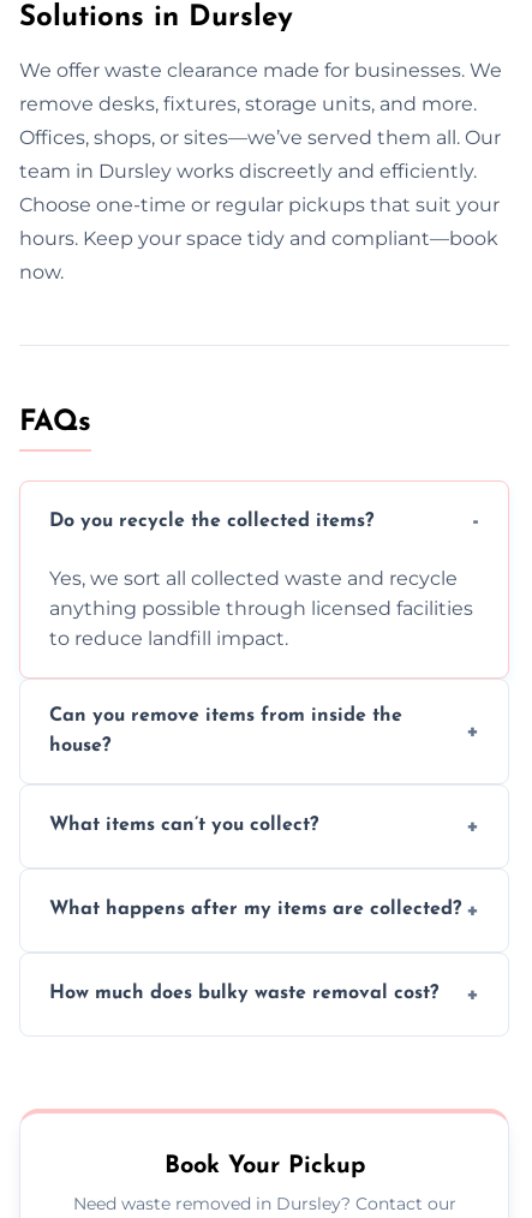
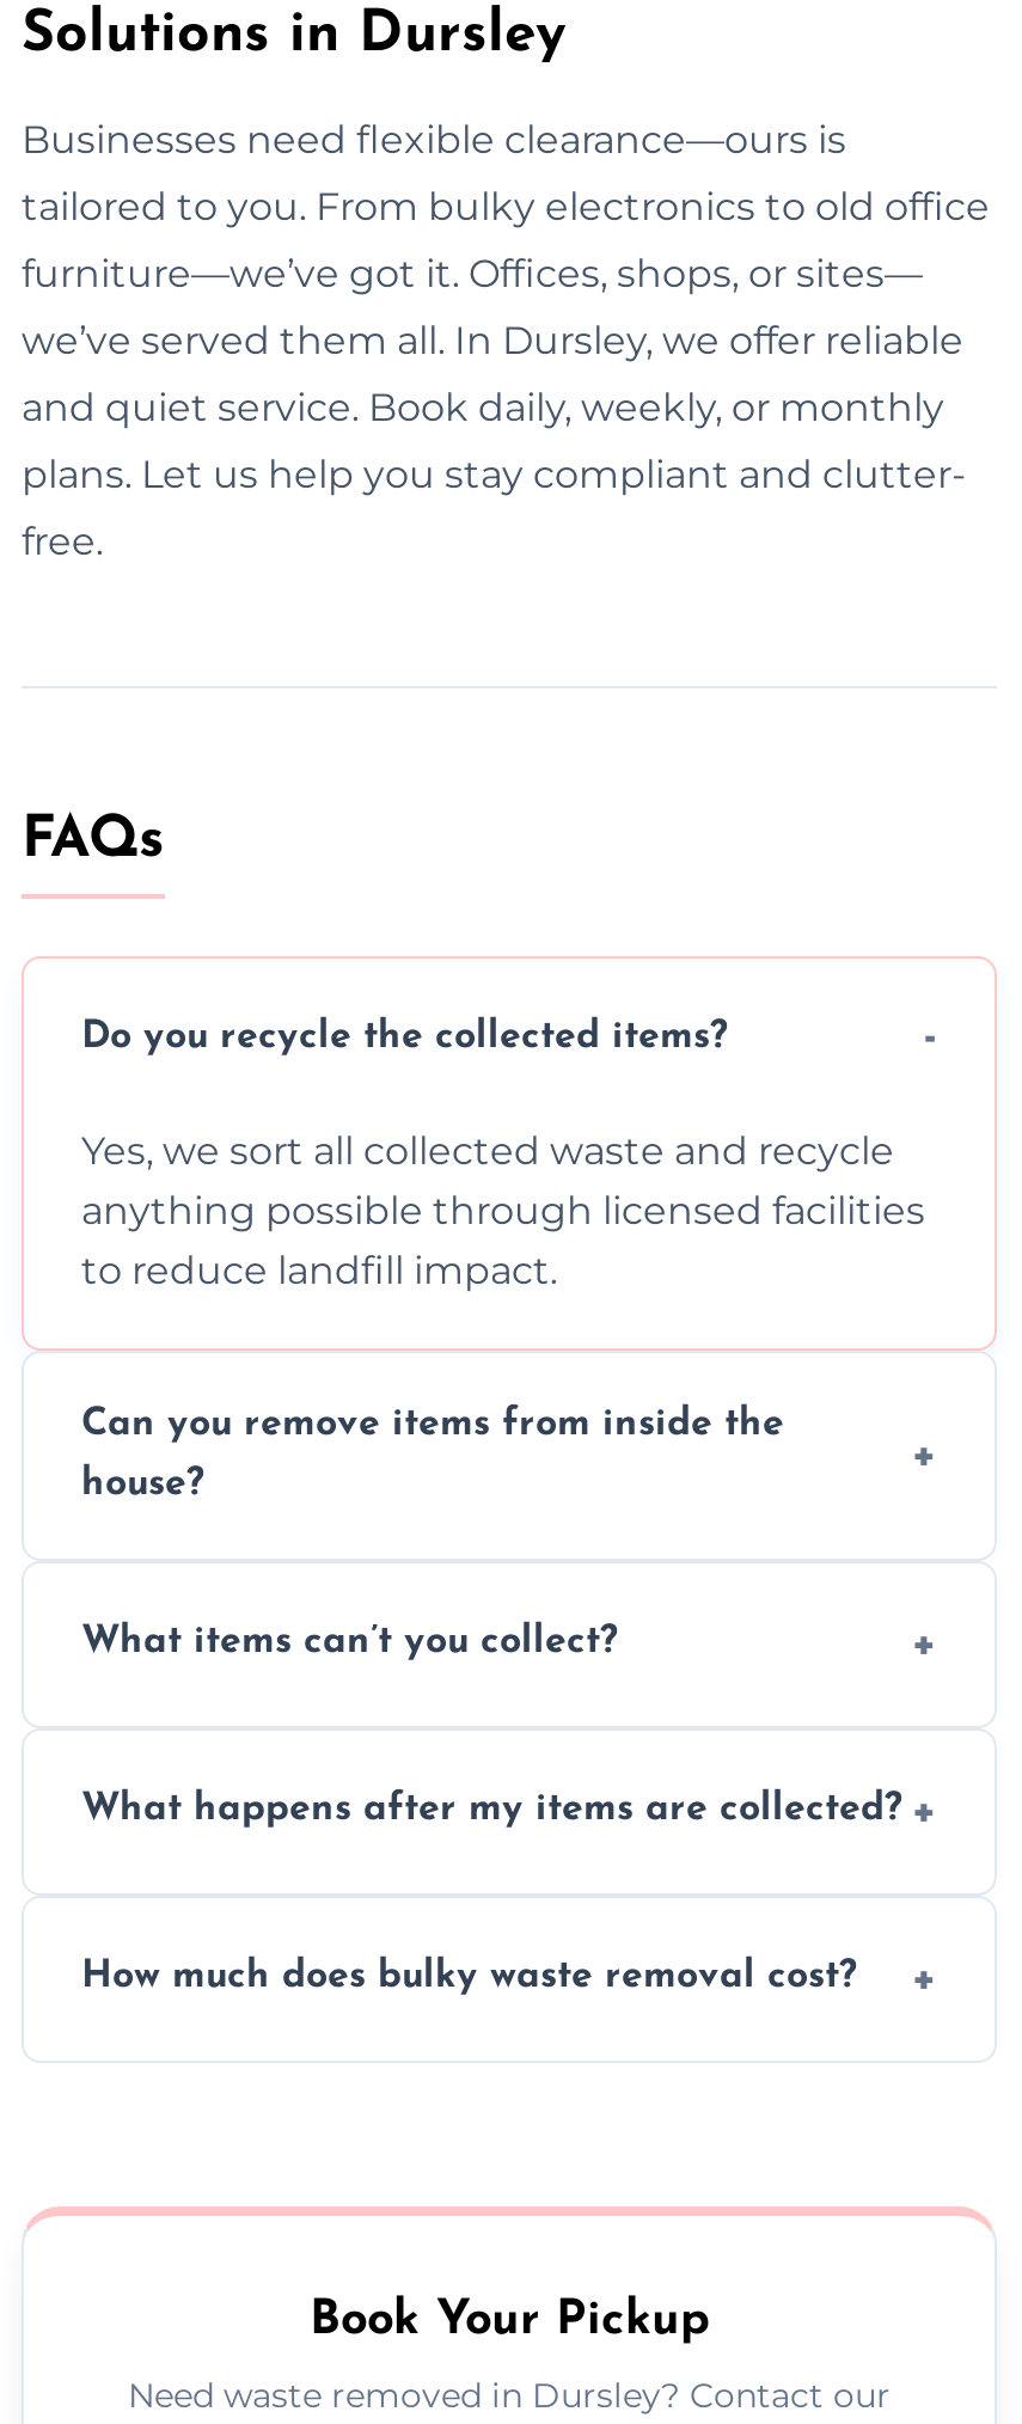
- We offer waste clearance made for businesses. We
+ Businesses need flexible clearance—ours is

- remove desks, fixtures, storage units, and more.
+ tailored to you. From bulky electronics to old office

- Offices, shops, or sites—we’ve served them all. Our
+ furniture—we’ve got it. Offices, shops, or sites—

- team in Dursley works discreetly and efficiently.
+ we’ve served them all. In Dursley, we offer reliable

- Choose one-time or regular pickups that suit your
+ and quiet service. Book daily, weekly, or monthly

- hours. Keep your space tidy and compliant—book
+ plans. Let us help you stay compliant and clutter-

- now.
+ free.
